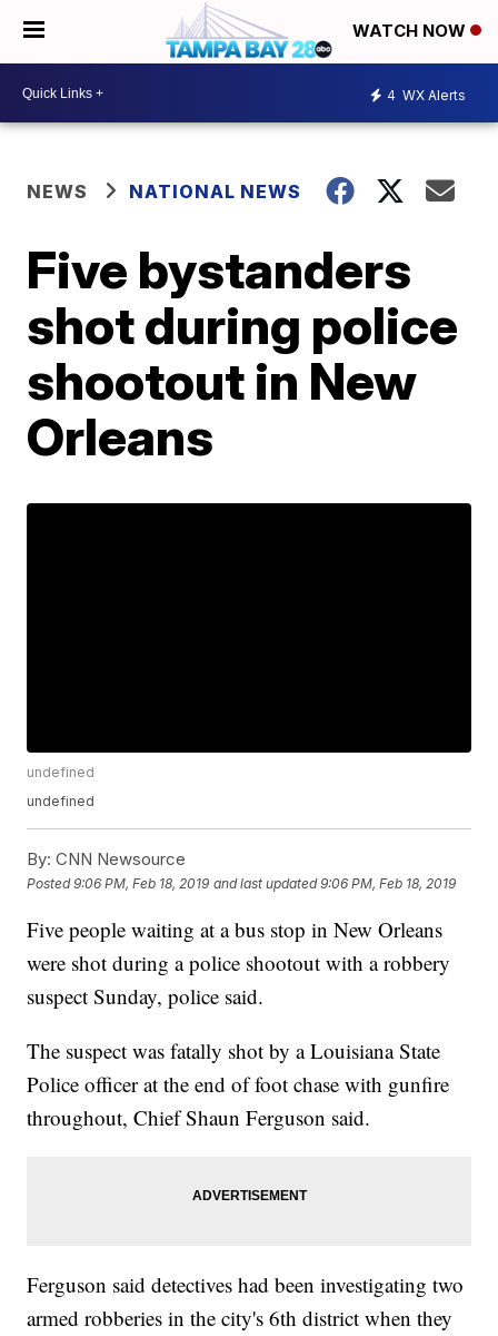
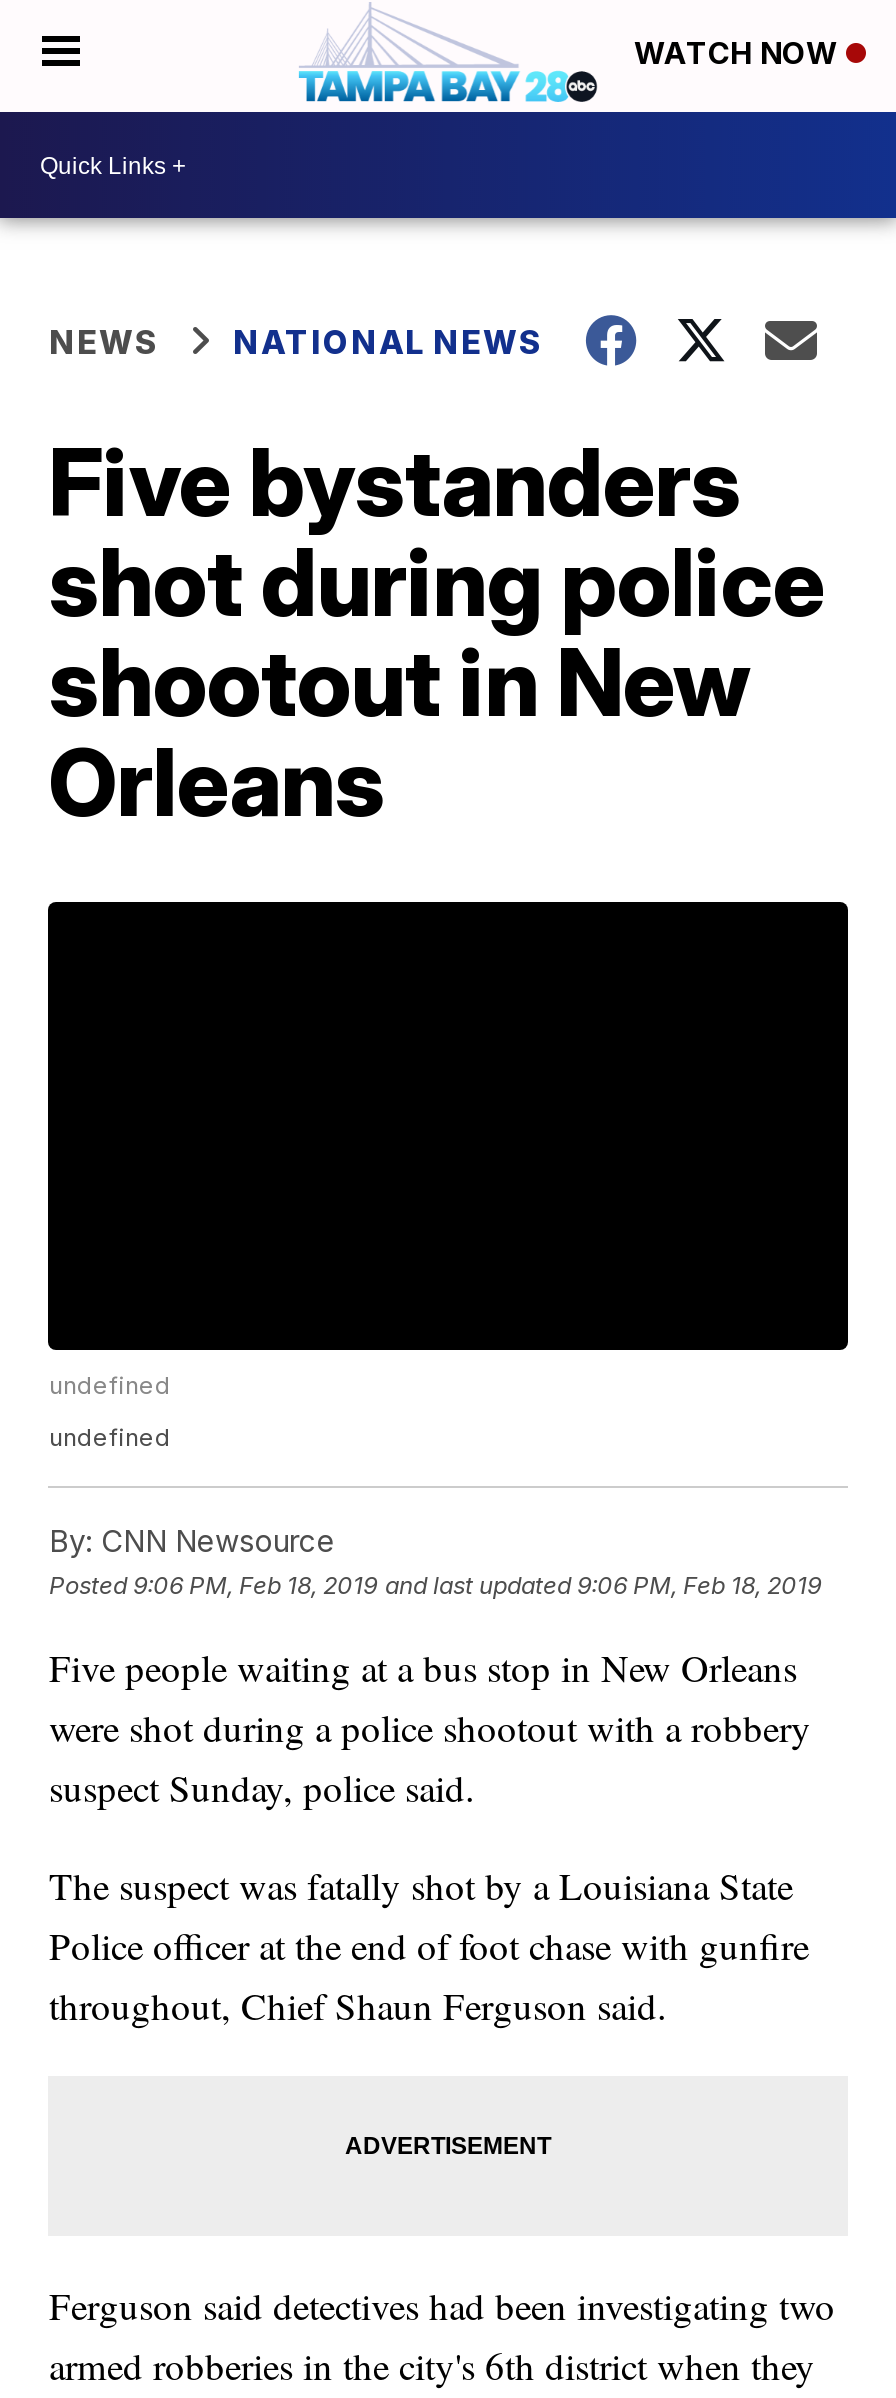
- 4 WX Alerts
